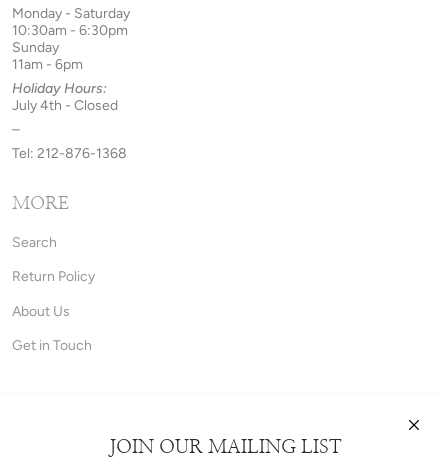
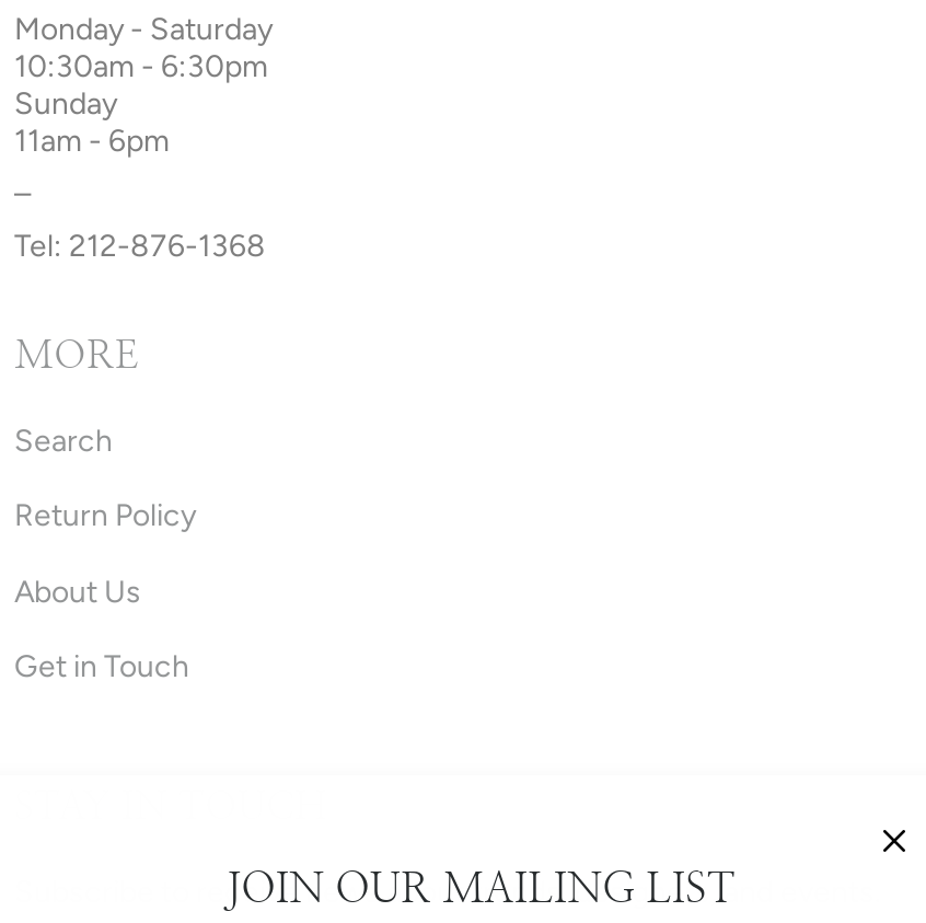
- Holiday Hours:
- July 4th - Closed
